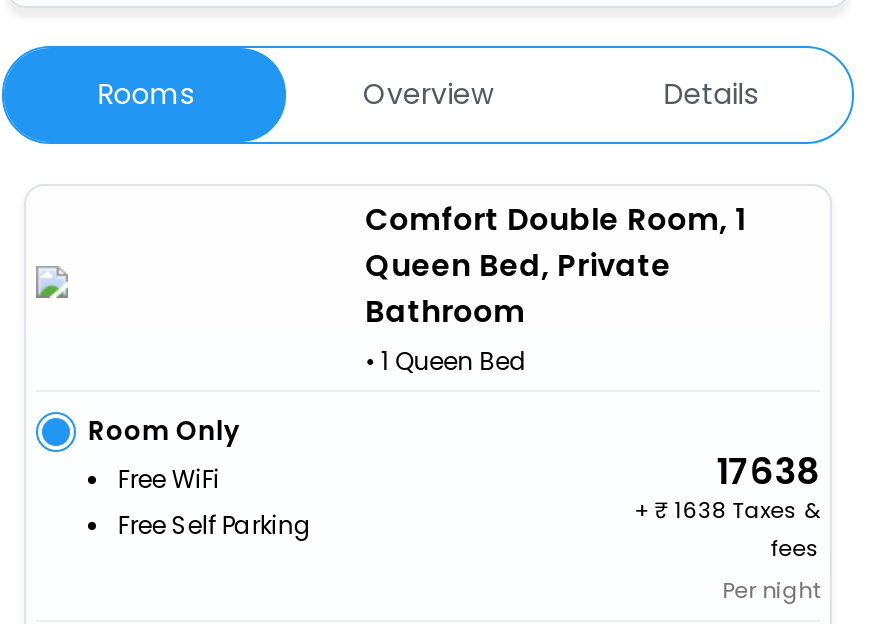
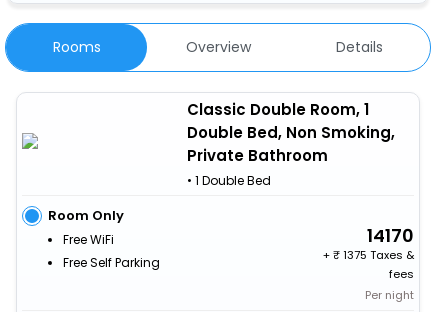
- Comfort Double Room, 1
- Queen Bed, Private
- Bathroom
- • 1 Queen Bed
+ Classic Double Room, 1
+ Double Bed, Non Smoking,
+ Private Bathroom
+ • 1 Double Bed

- 17638
+ 14170

- + 1638 Taxes &
+ + 1375 Taxes &
